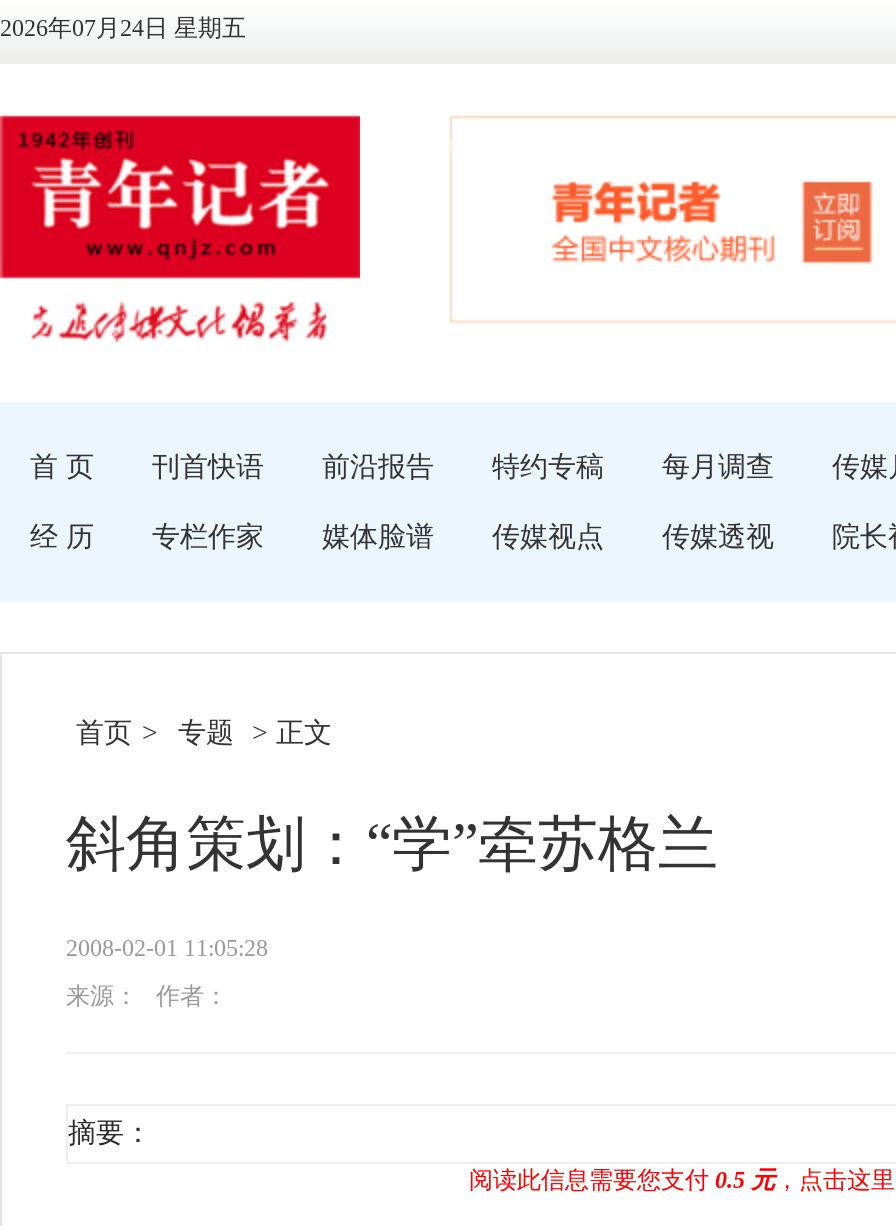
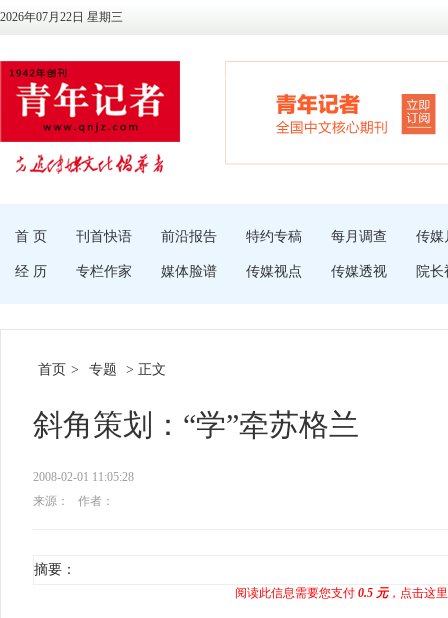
- 2026年07月24日 星期五
+ 2026年07月22日 星期三
